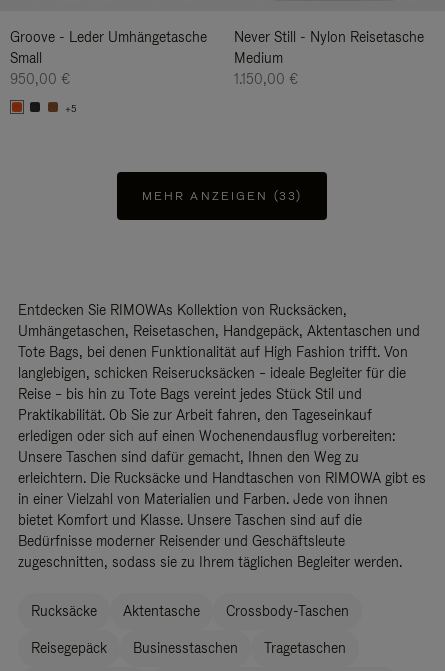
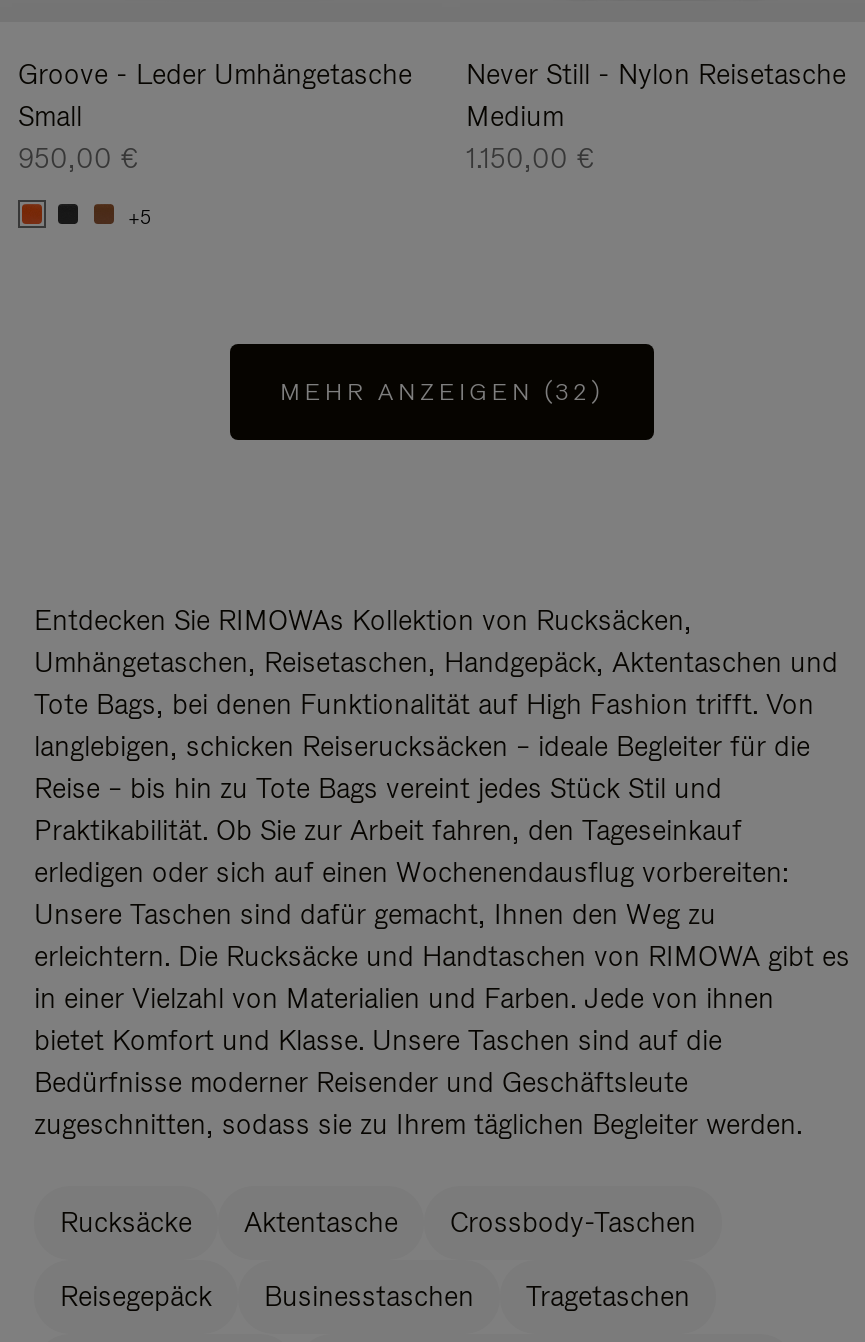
- MEHR ANZEIGEN (33)
+ MEHR ANZEIGEN (32)
